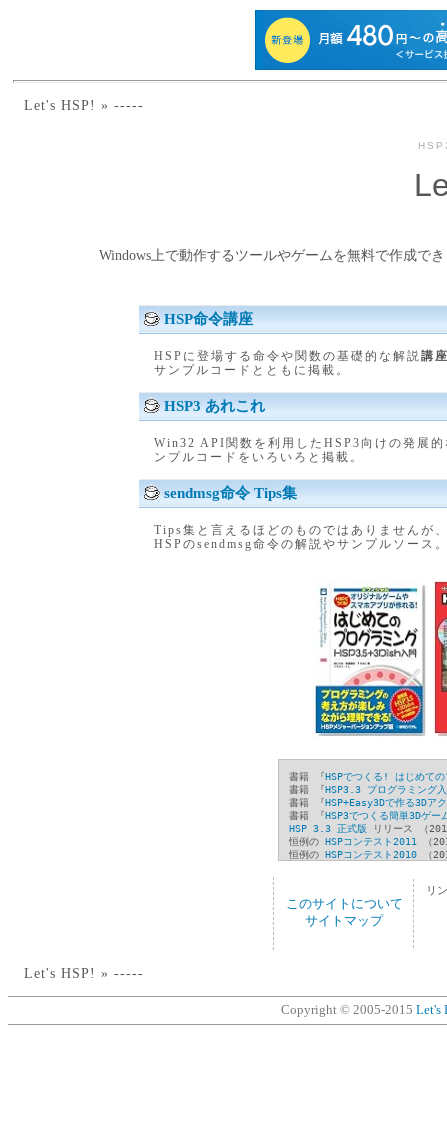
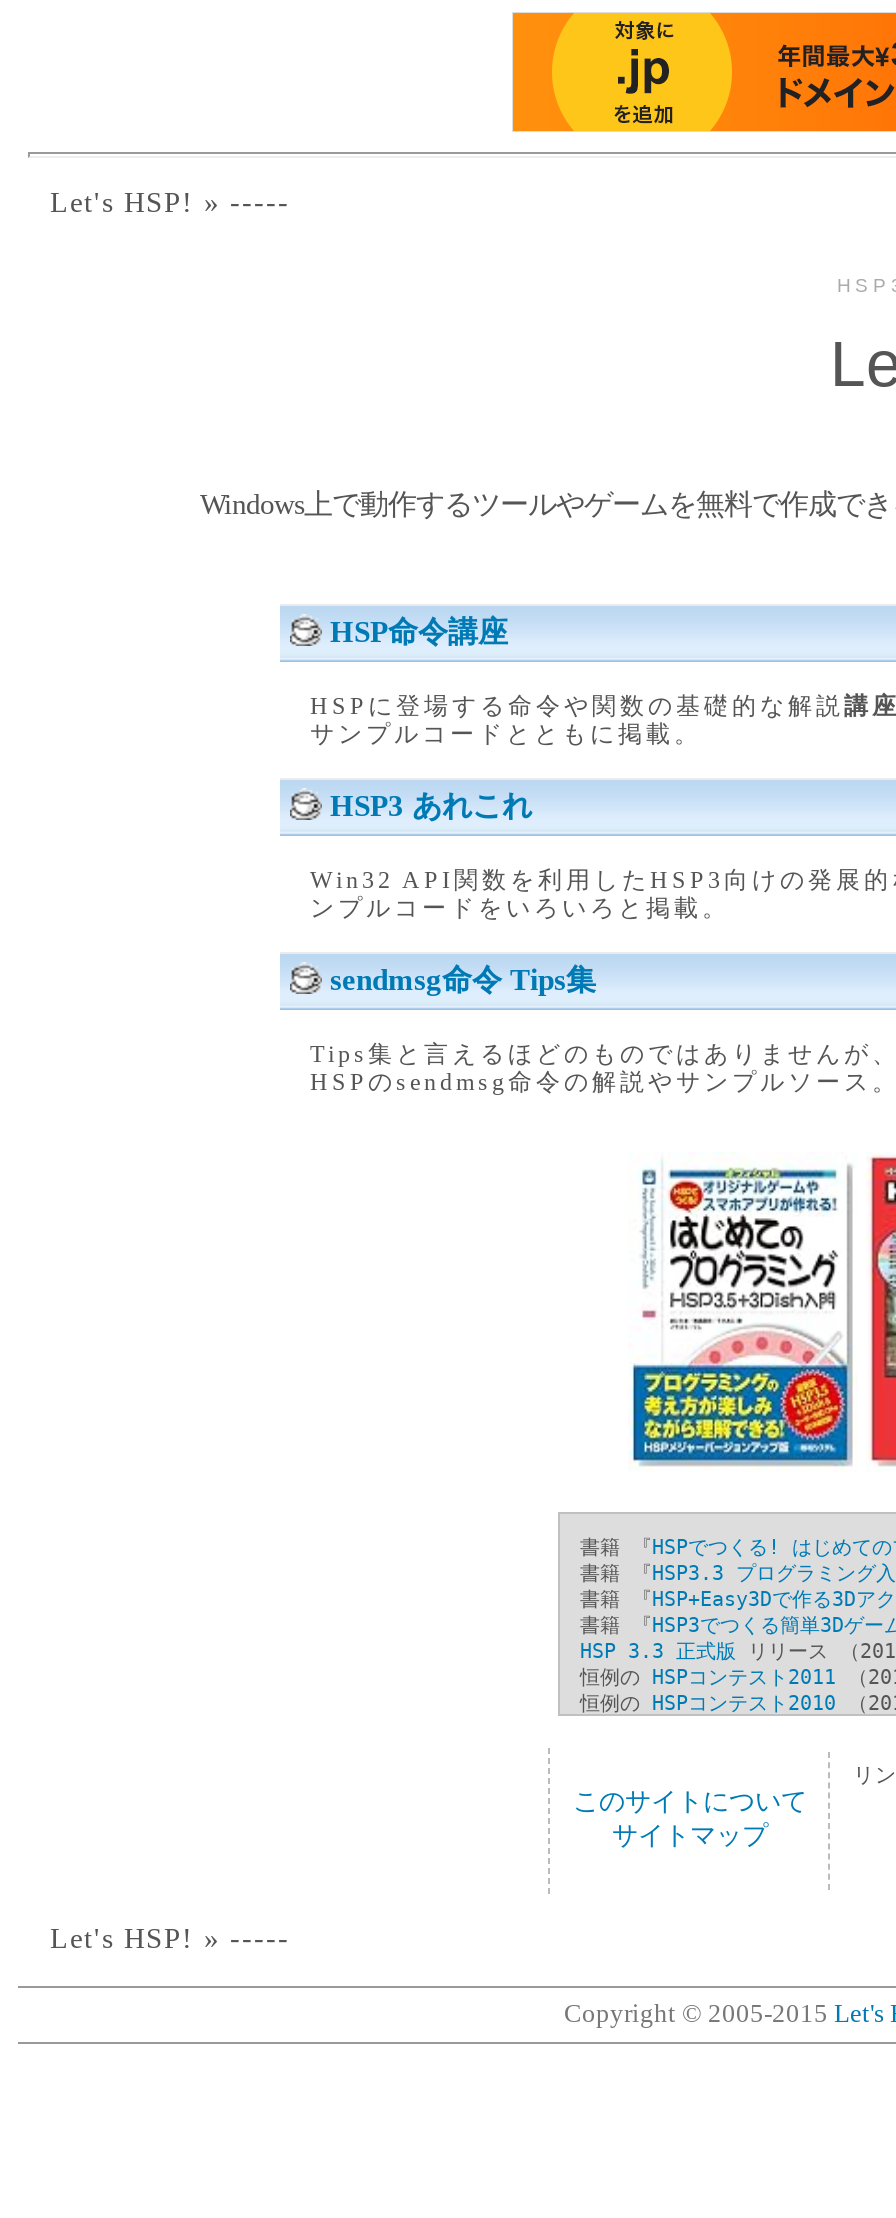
- [image]
+ [image]
